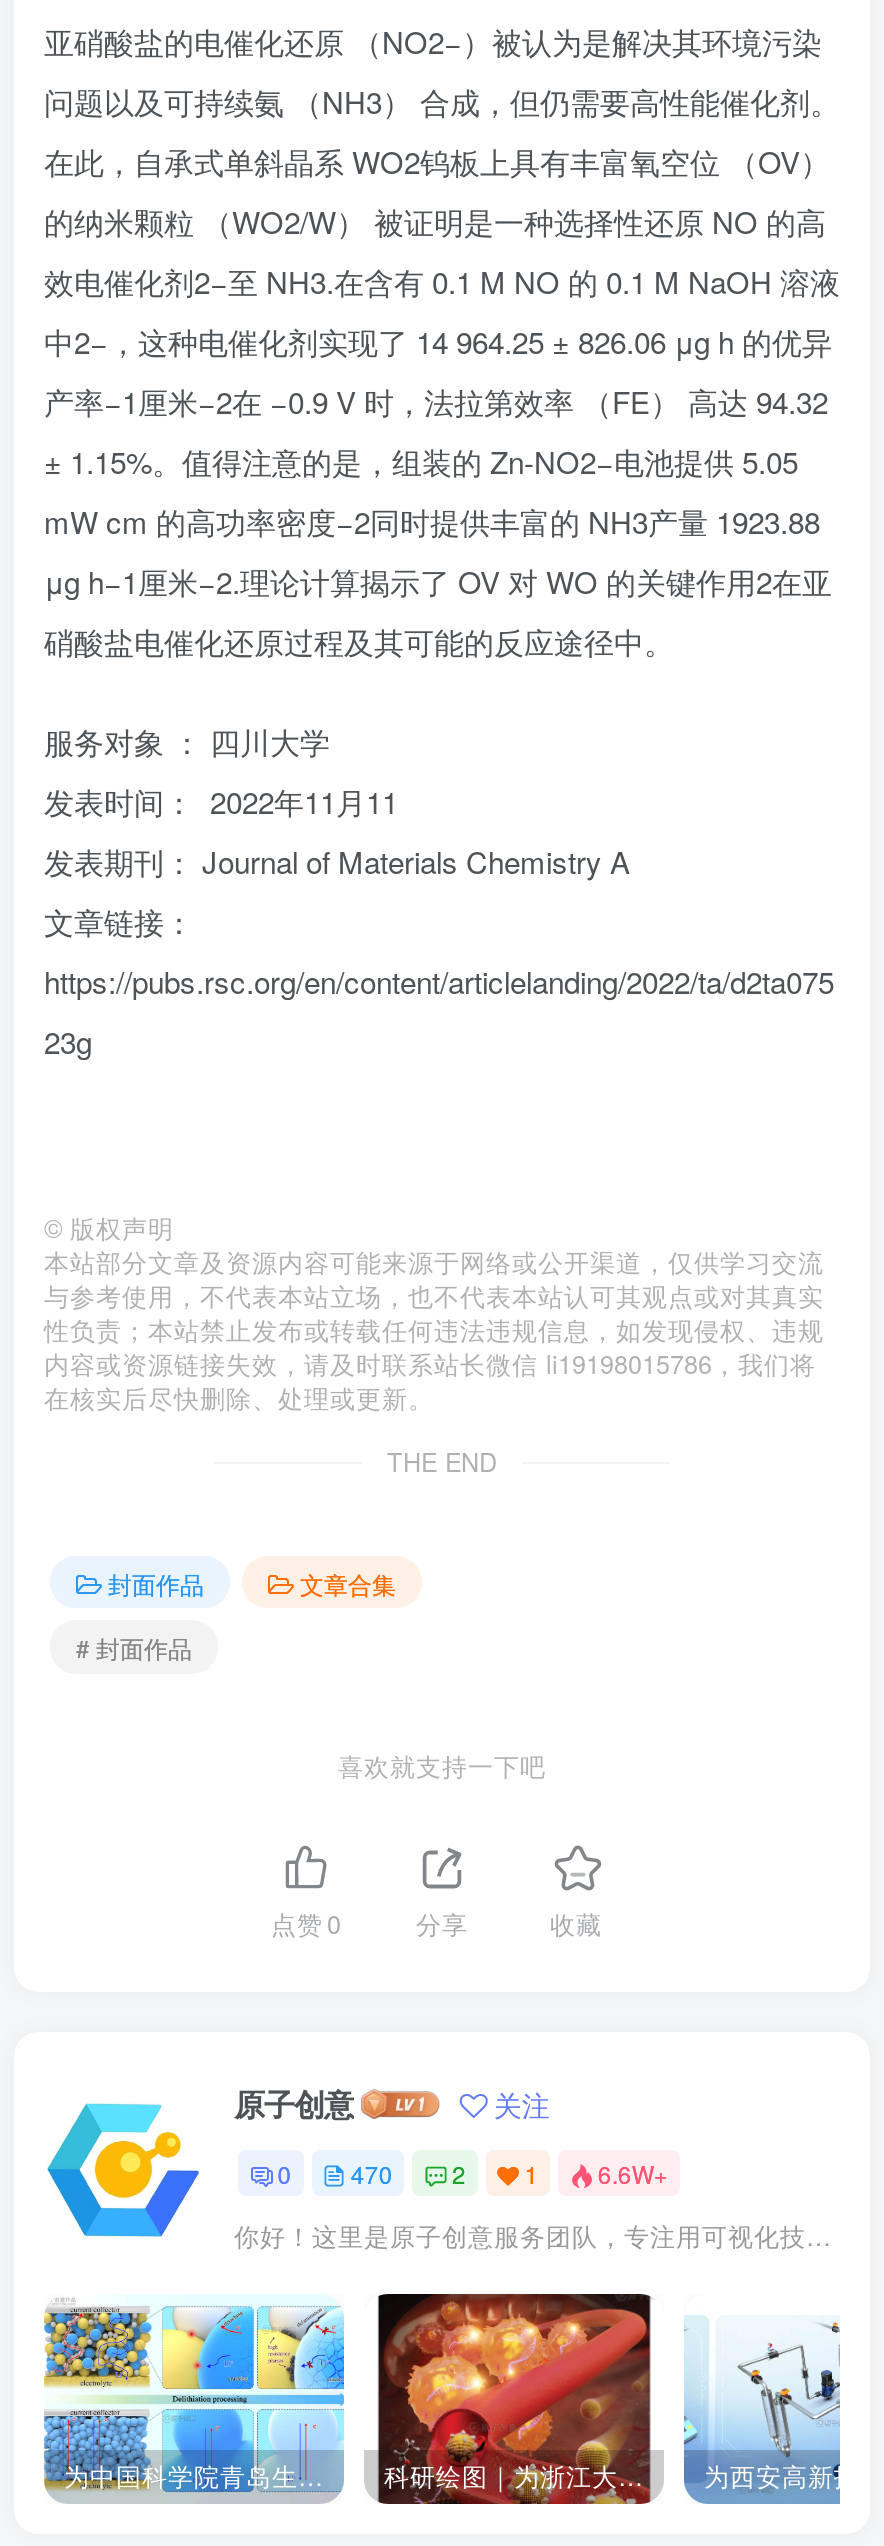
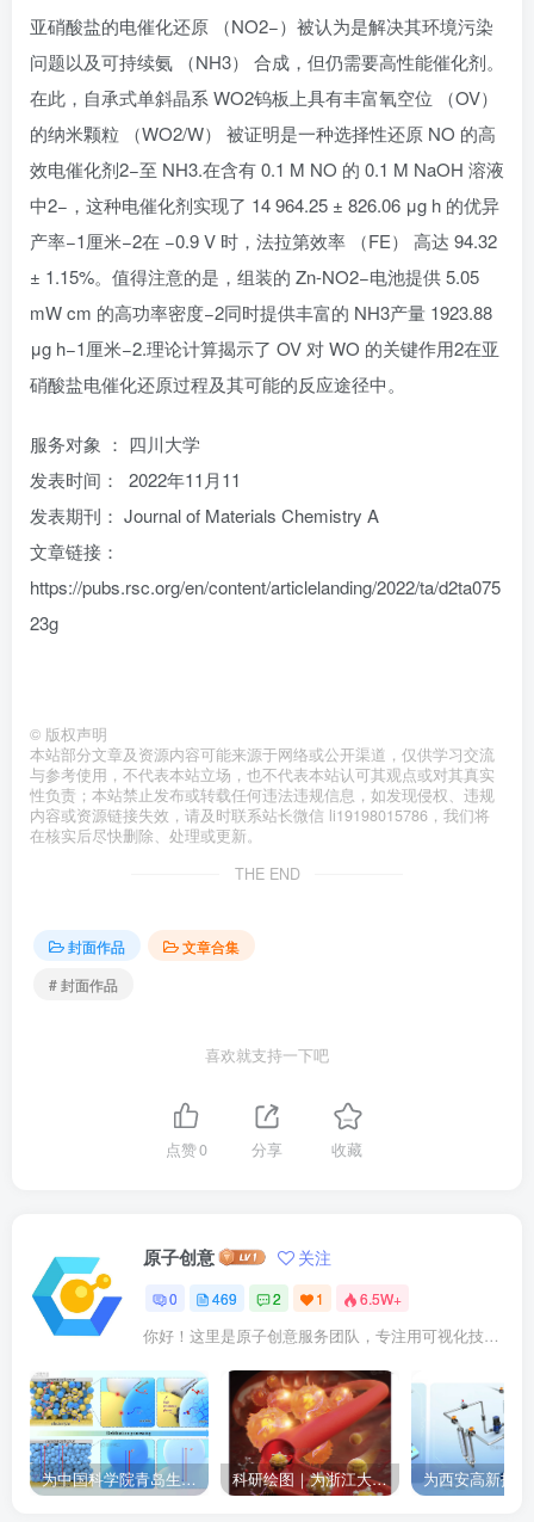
- 470
+ 469

- 6.6W+
+ 6.5W+
